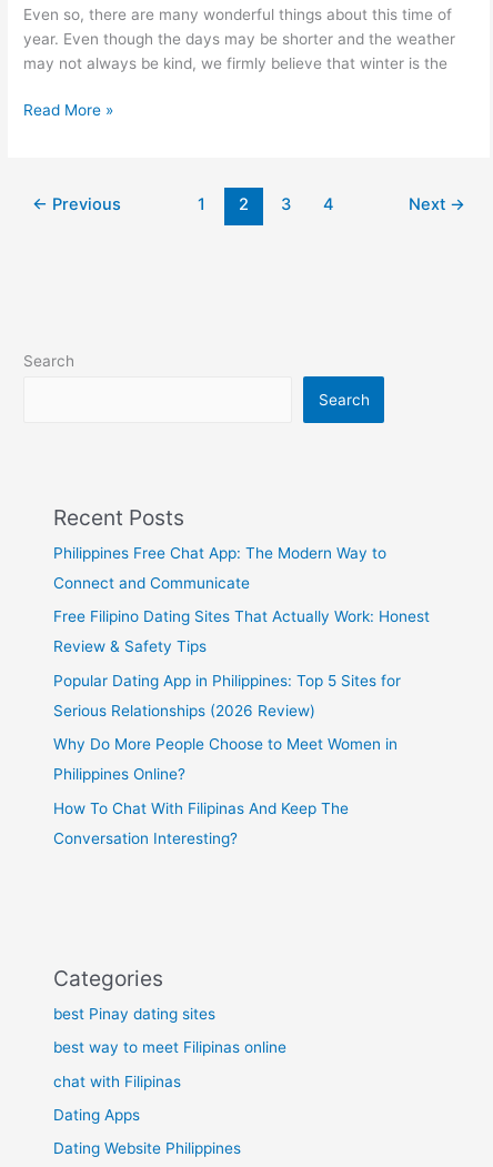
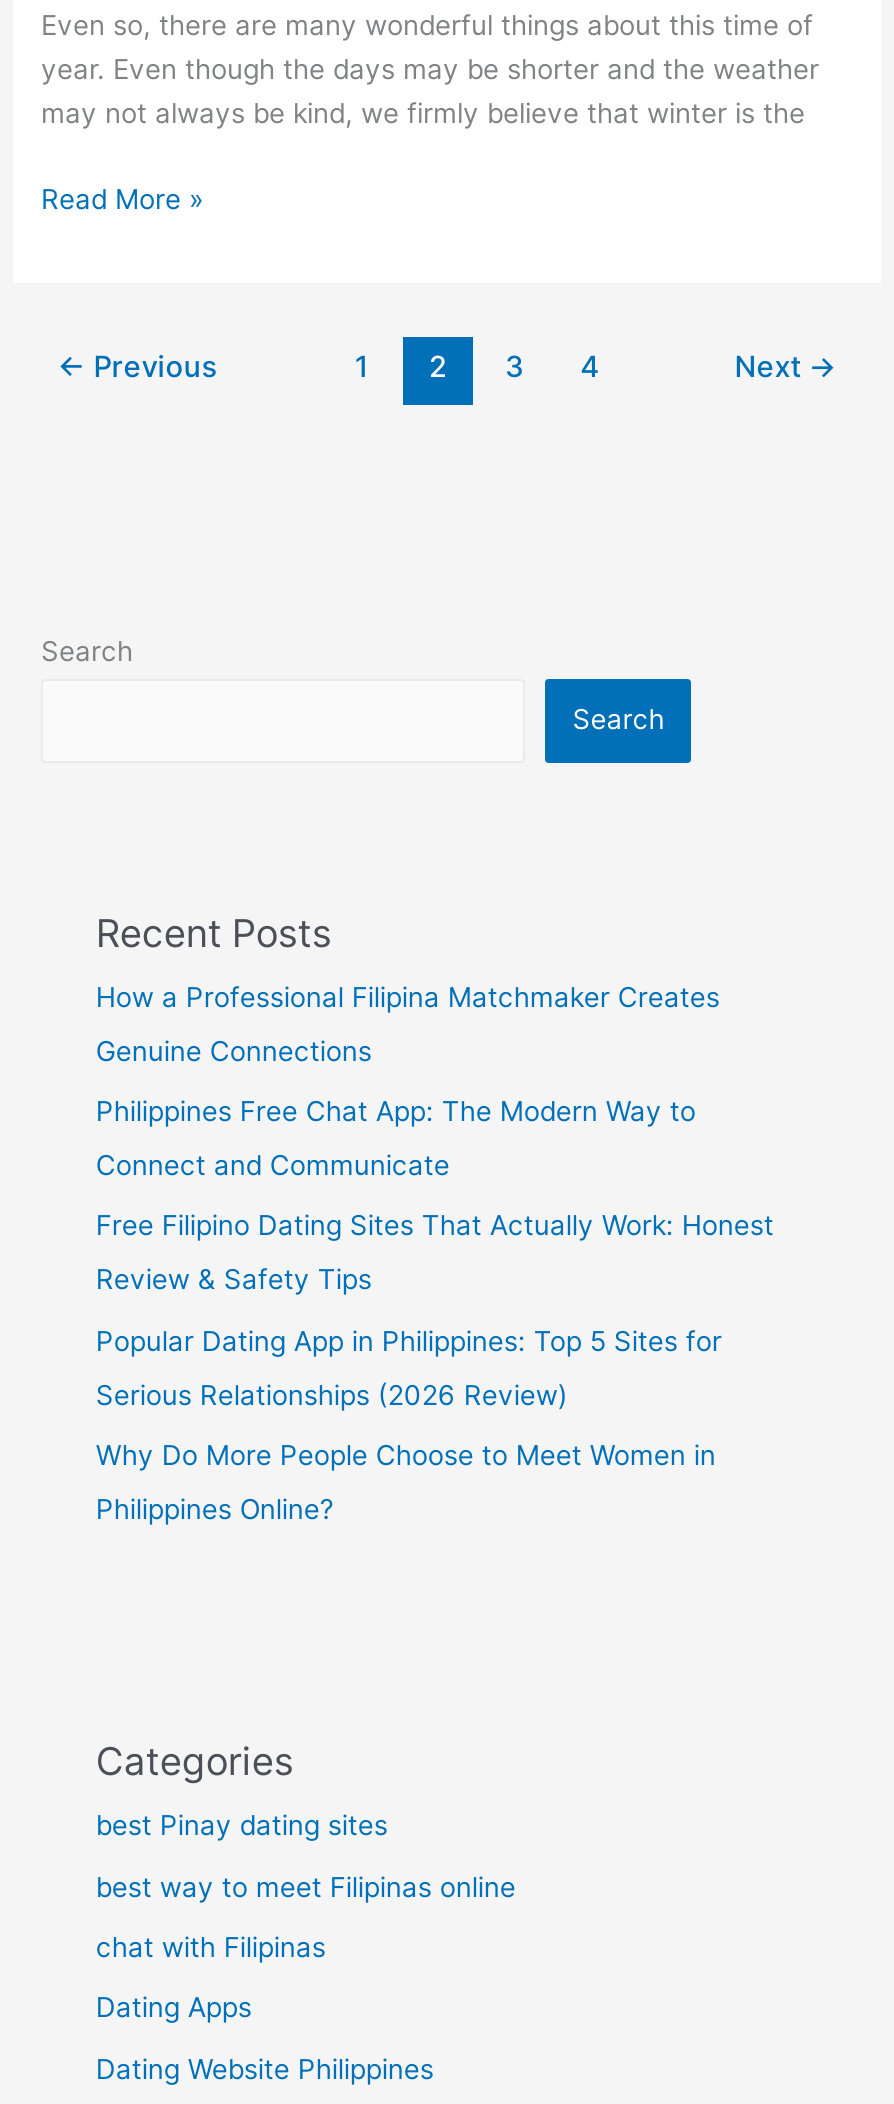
+ How a Professional Filipina Matchmaker Creates
+ Genuine Connections

moved down: Philippines Free Chat App: The Modern Way to | Connect and Communicate | Free Filipino Dating Sites That Actually Work: Honest | Review & Safety Tips | Popular Dating App in Philippines: Top 5 Sites for | Serious Relationships (2026 Review) | Why Do More People Choose to Meet Women in | Philippines Online?

- How To Chat With Filipinas And Keep The
- Conversation Interesting?
